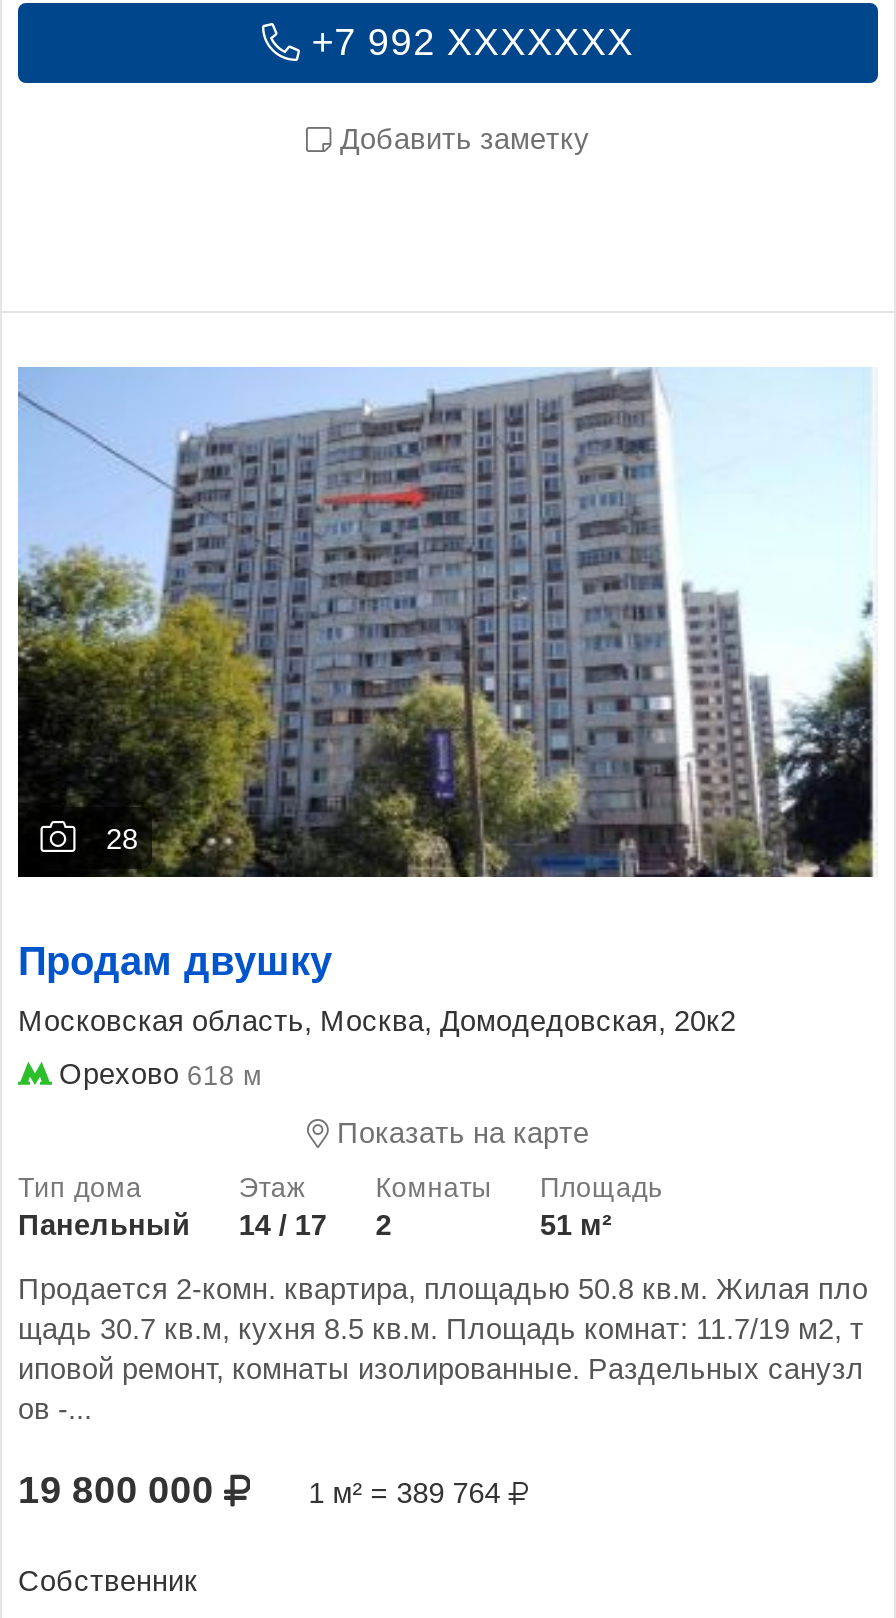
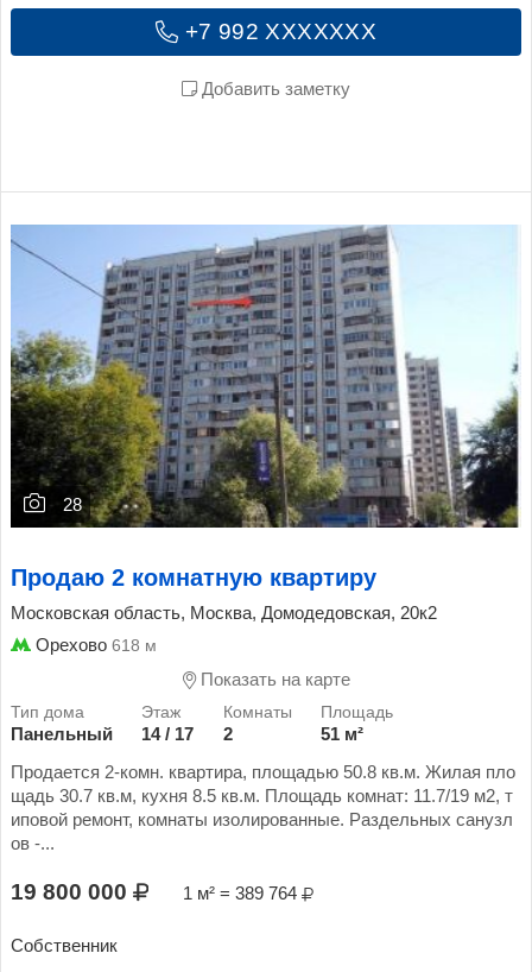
- Продам двушку
+ Продаю 2 комнатную квартиру
